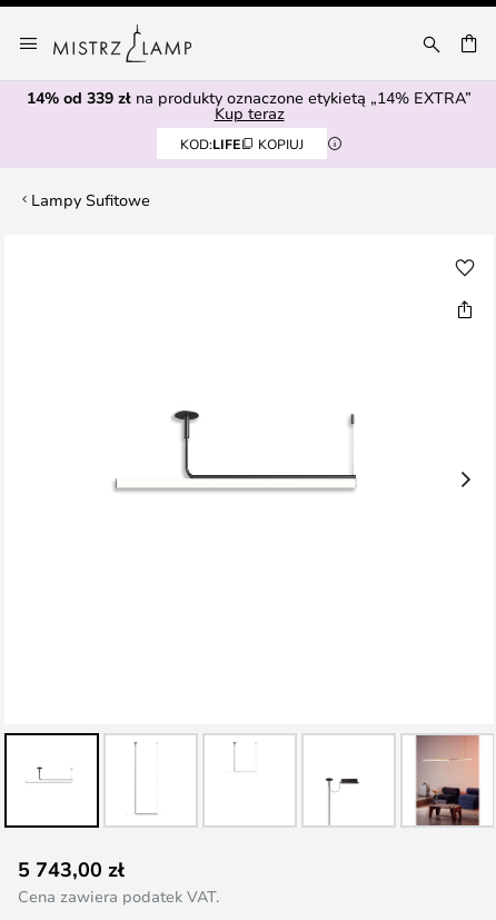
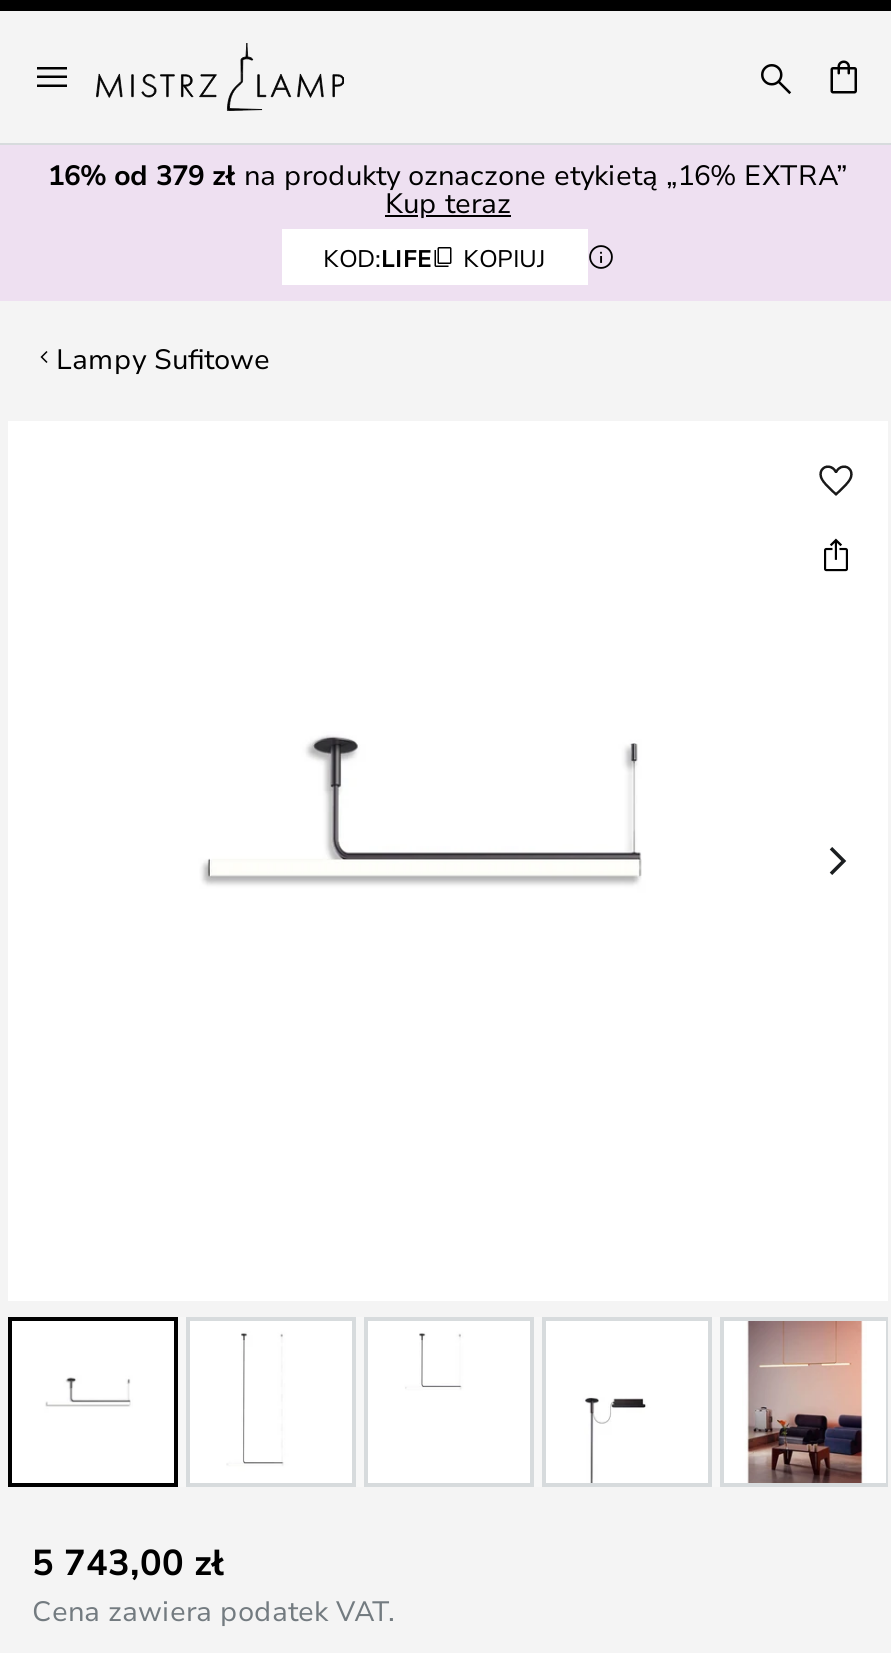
- 14% od 339 zł na produkty oznaczone etykietą „14% EXTRA”
+ 16% od 379 zł na produkty oznaczone etykietą „16% EXTRA”
